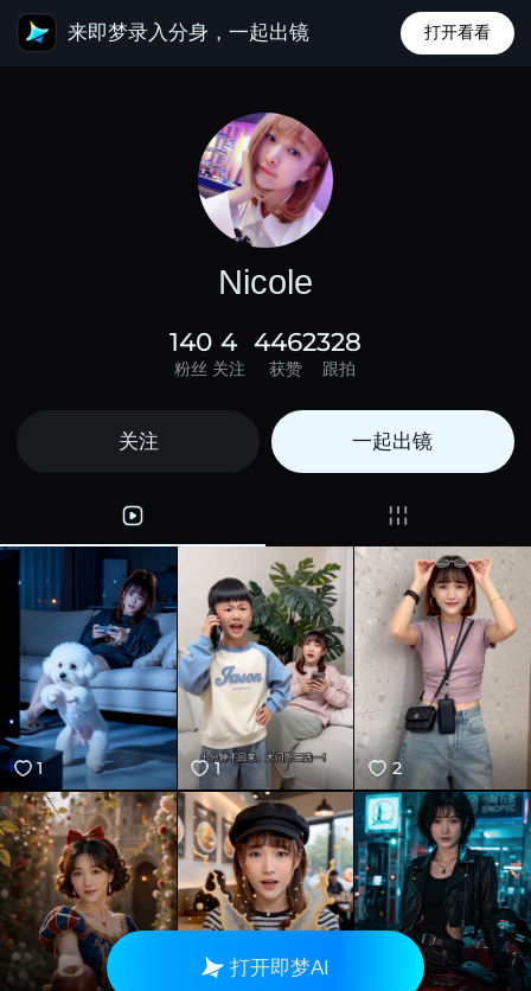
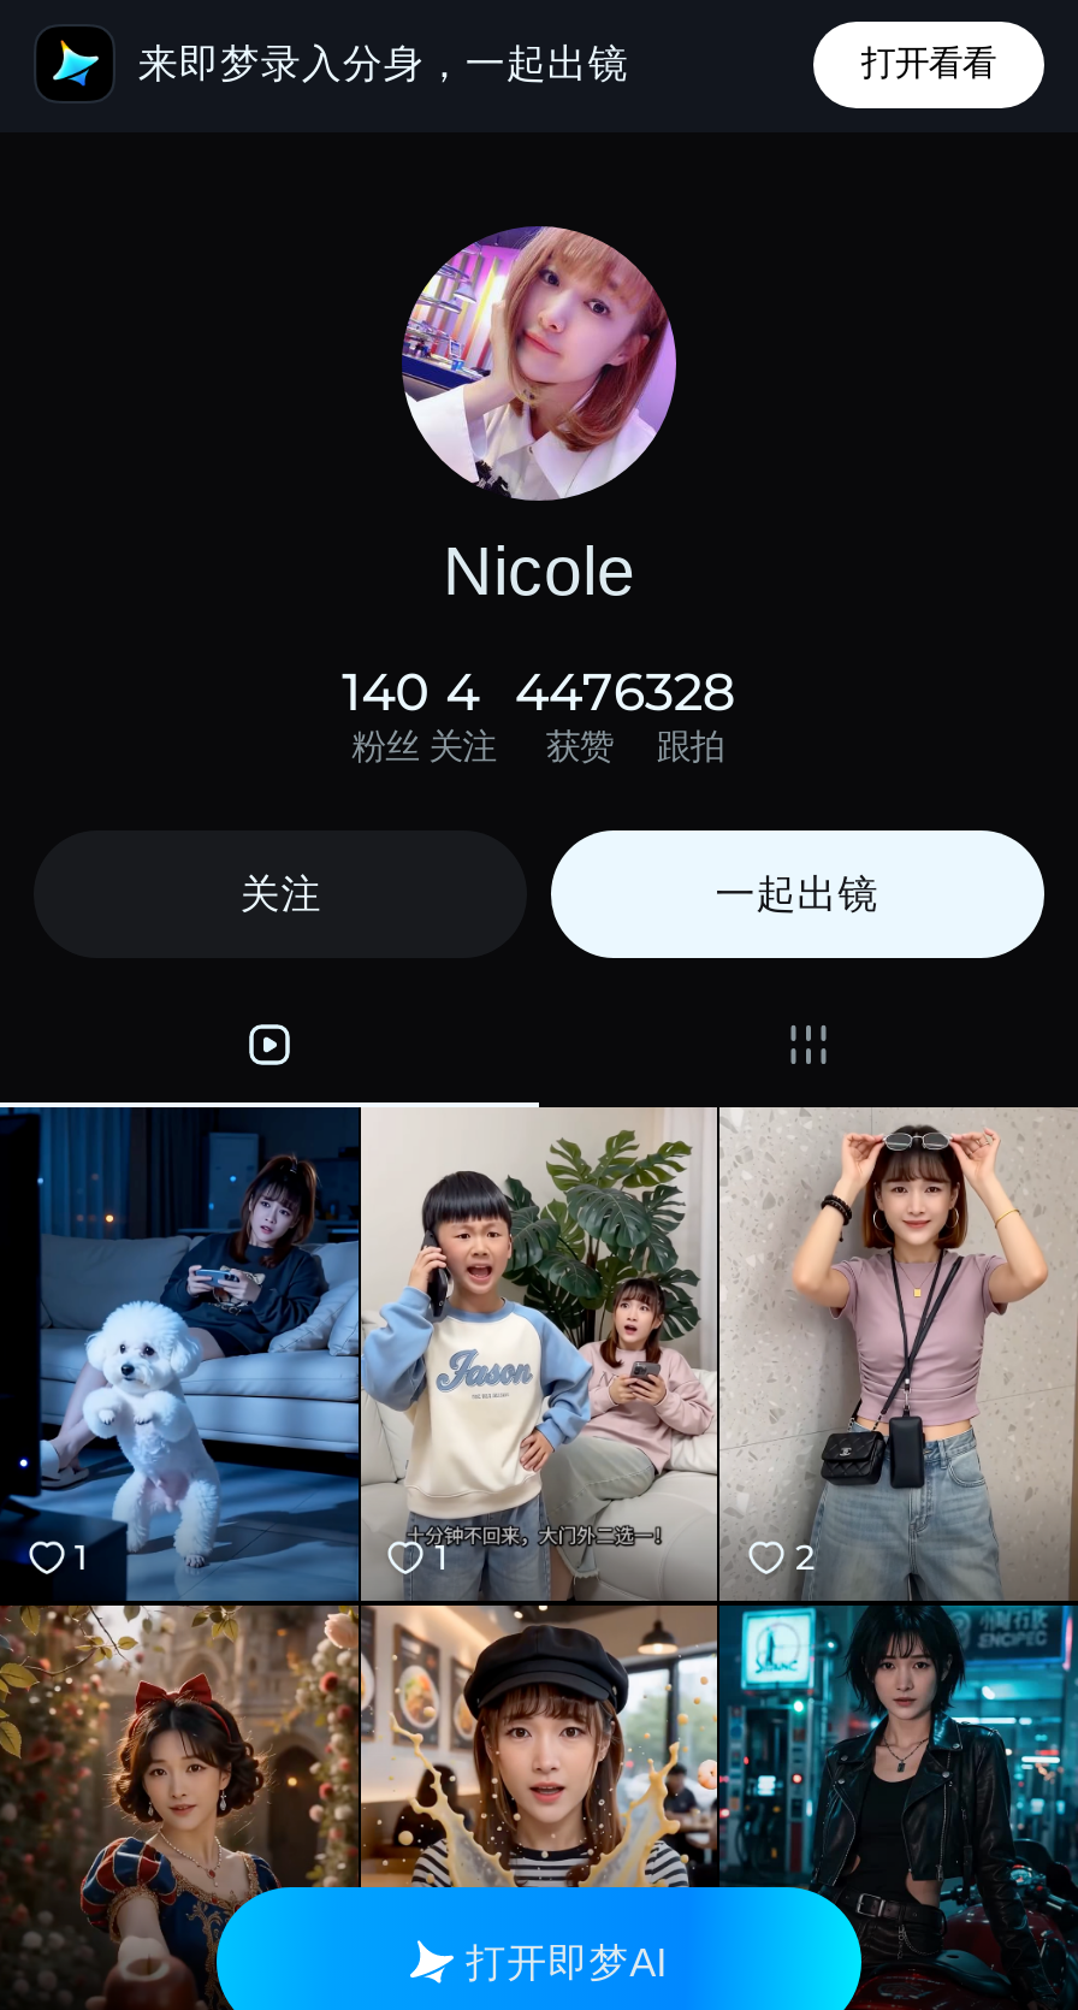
- 140 4 4462 328
+ 140 4 4476 328
